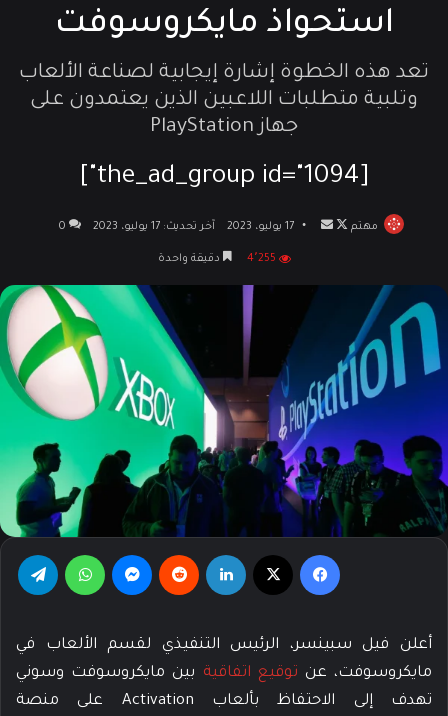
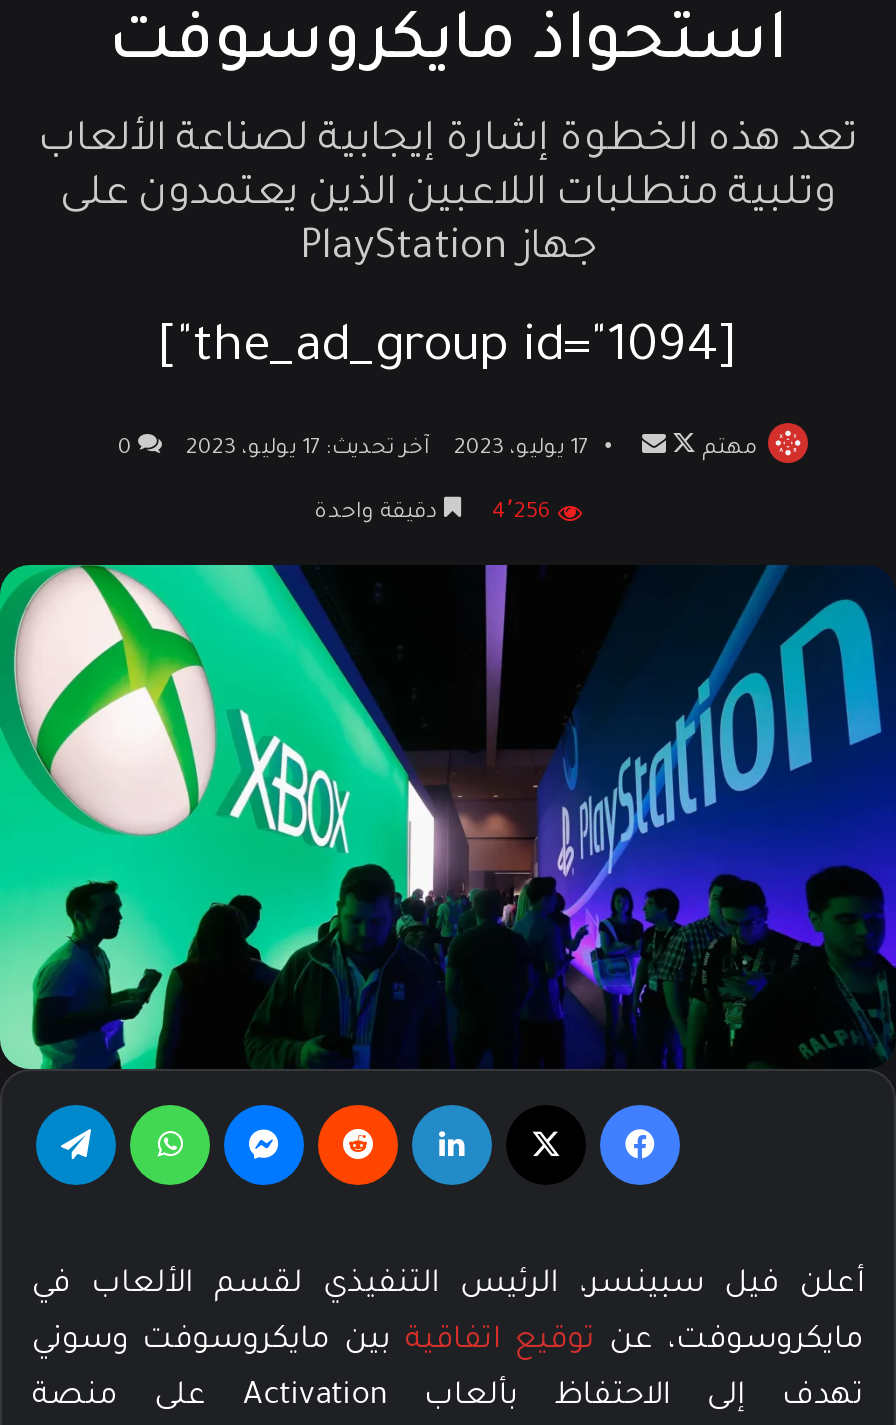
- 4٬255 دقيقة واحدة
+ 4٬256 دقيقة واحدة
